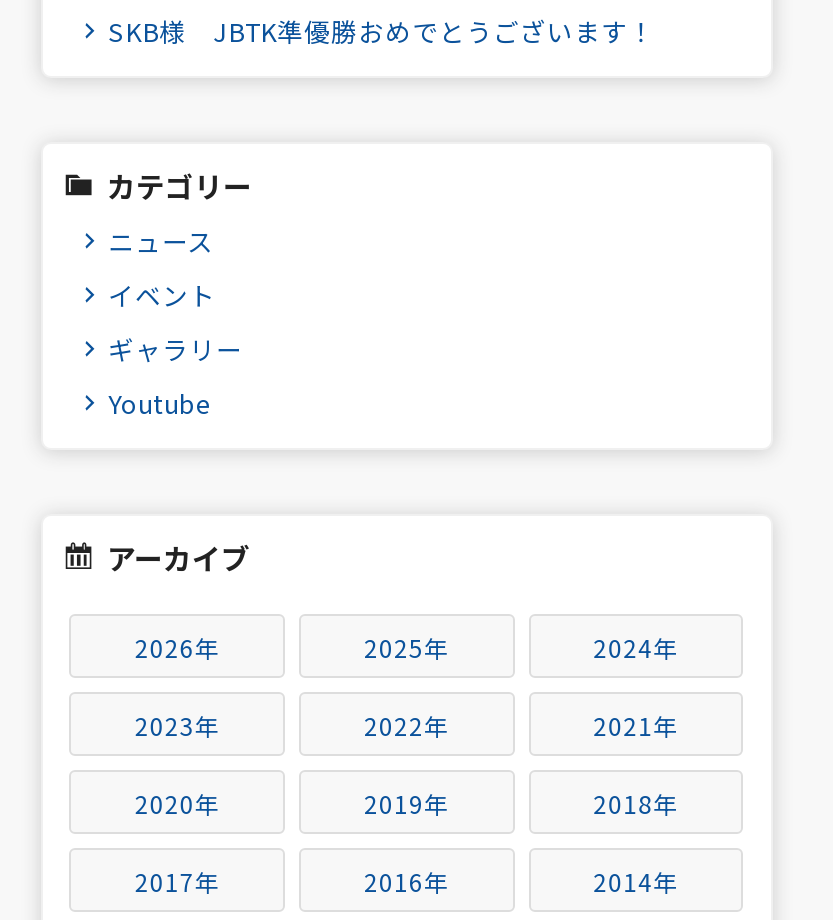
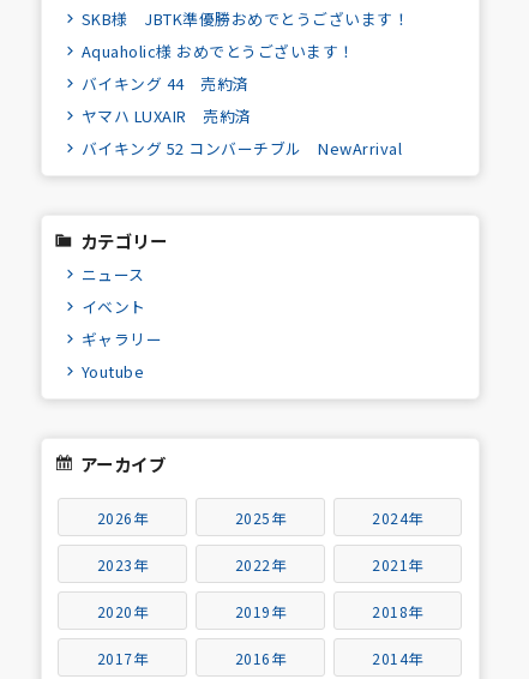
+ Aquaholic様 おめでとうございます！
+ バイキング 44 売約済
+ ヤマハ LUXAIR 売約済
+ バイキング 52 コンバーチブル NewArrival
